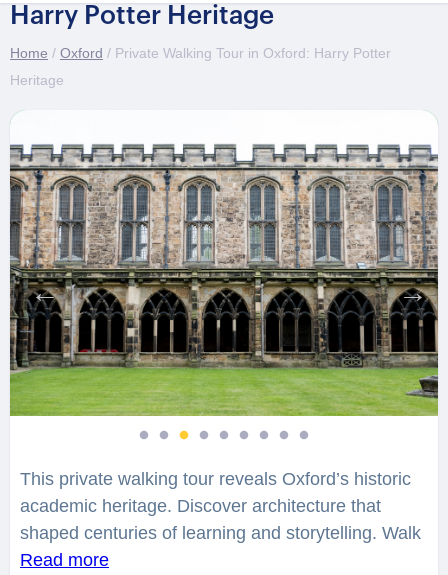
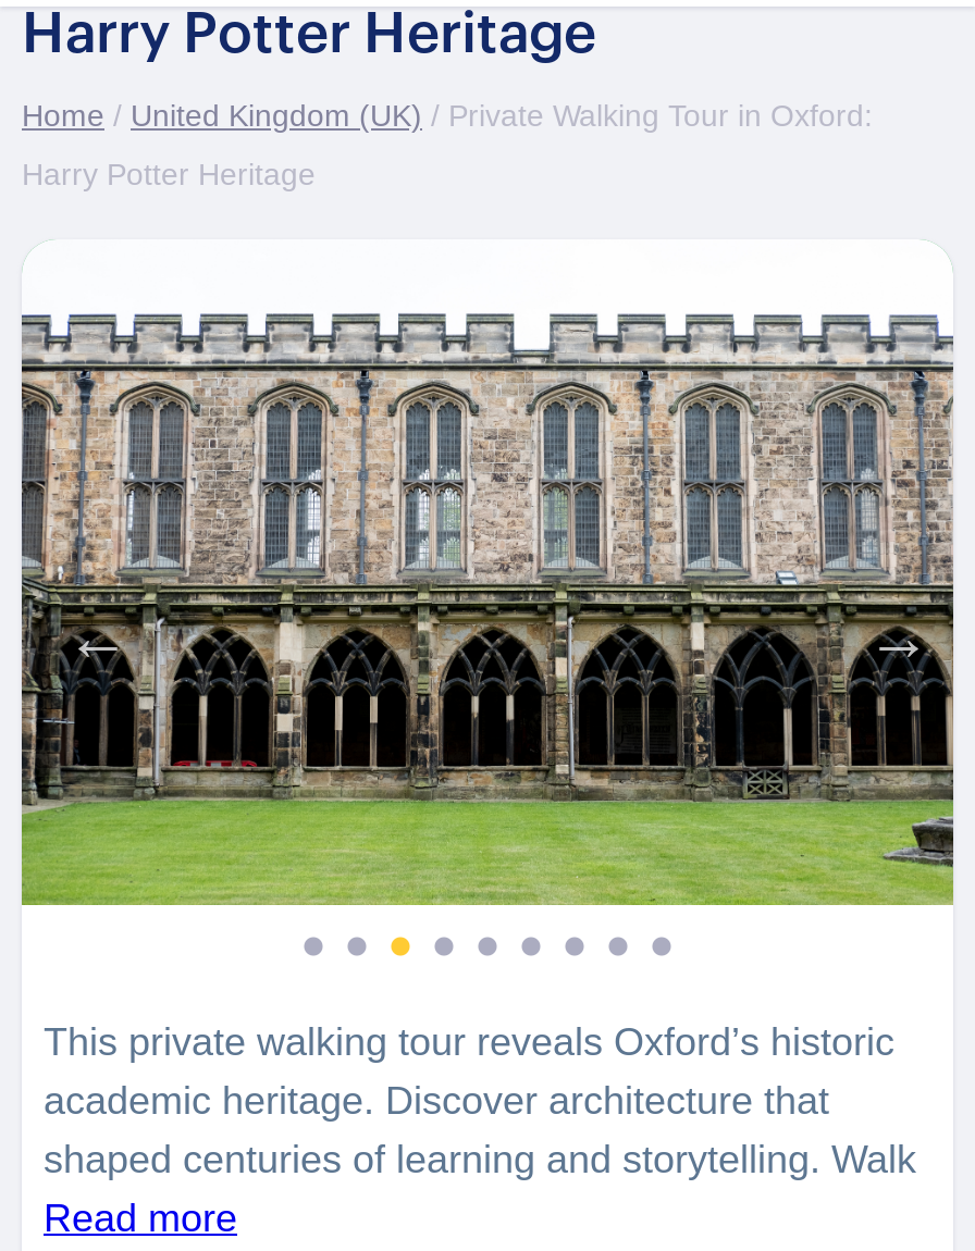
- Home / Oxford / Private Walking Tour in Oxford: Harry Potter
+ Home / United Kingdom (UK) / Private Walking Tour in Oxford:

- Heritage
+ Harry Potter Heritage
